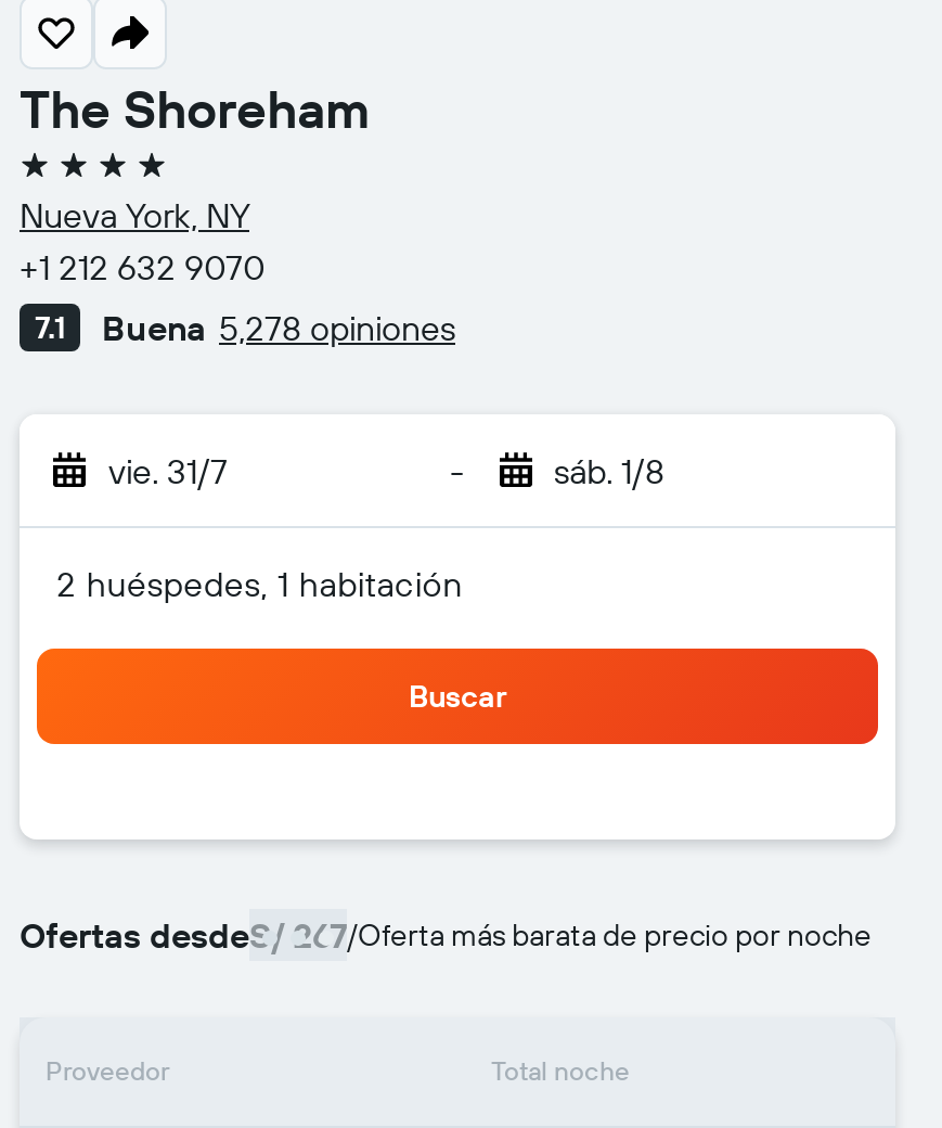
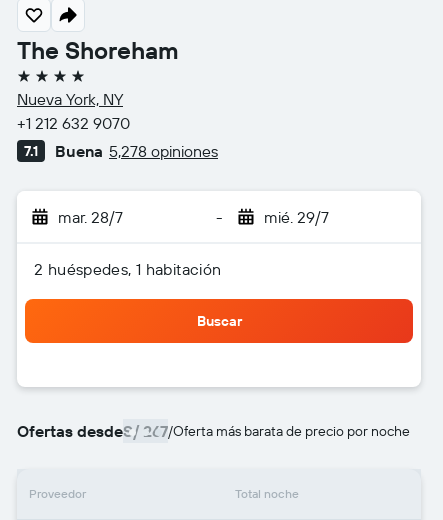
- vie. 31/7
+ mar. 28/7

- sáb. 1/8
+ mié. 29/7
